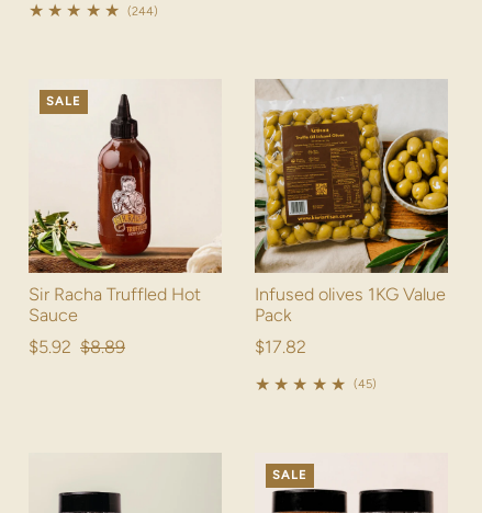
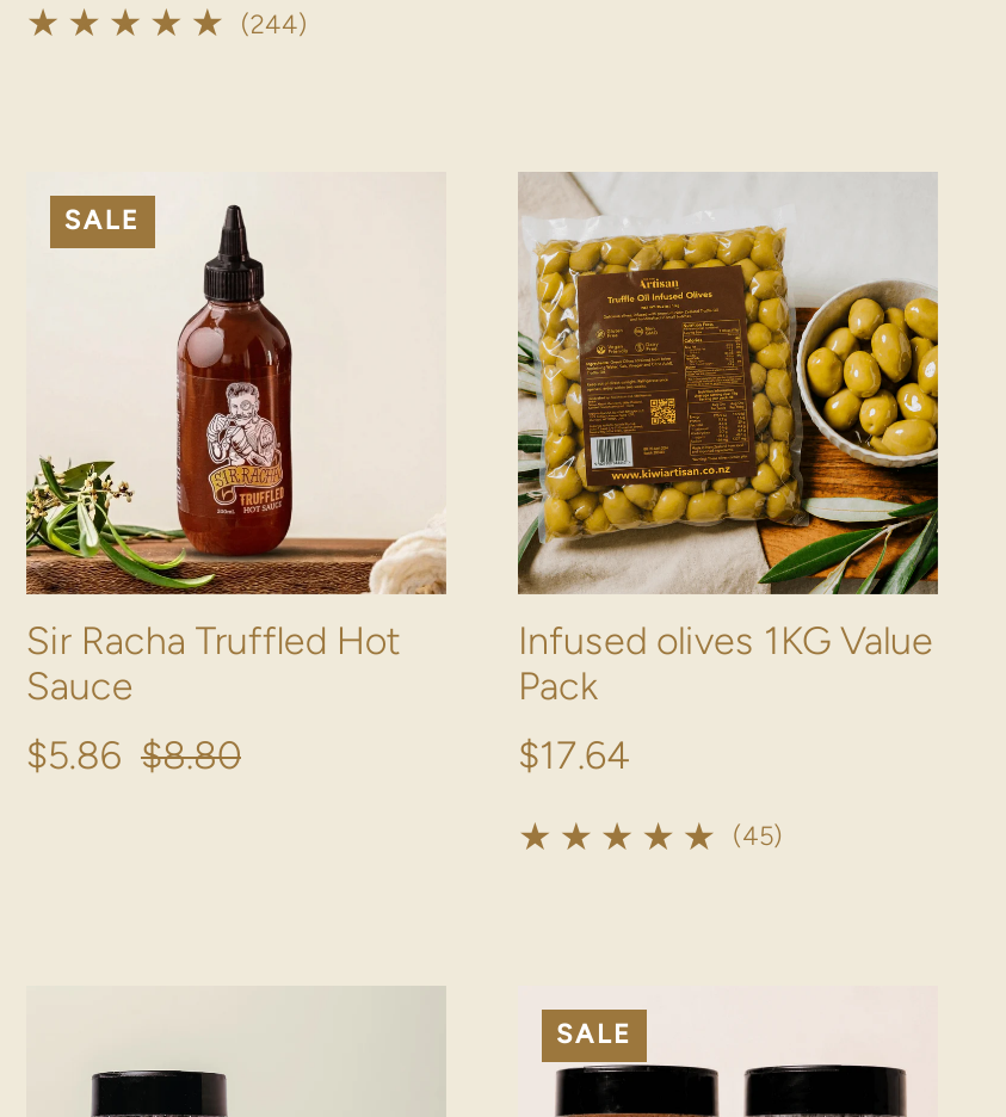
- $5.92 $8.89
+ $5.86 $8.80

- $17.82
+ $17.64
